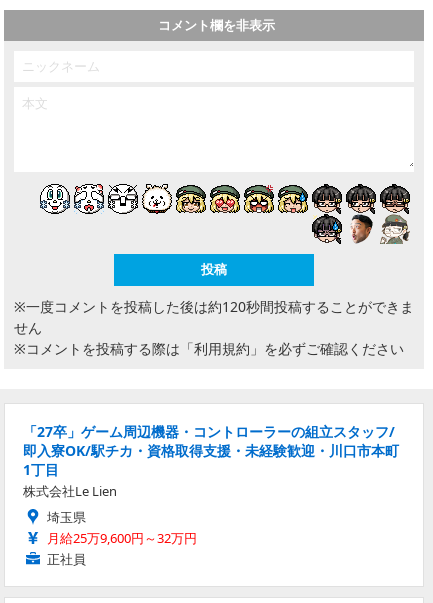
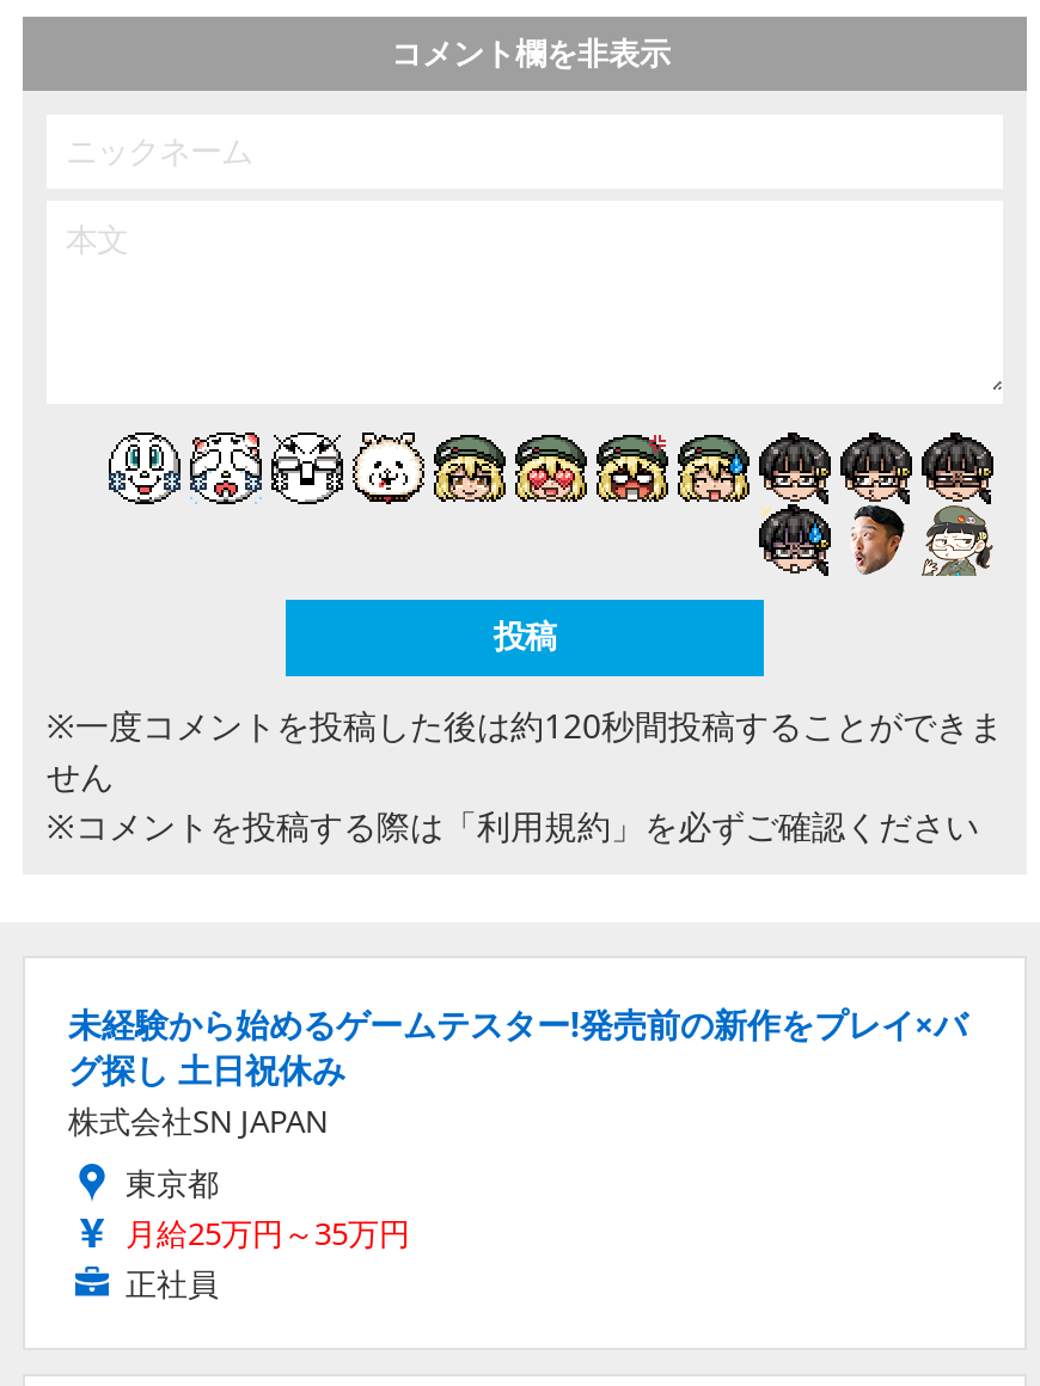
- 「27卒」ゲーム周辺機器・コントローラーの組立スタッフ/
- 即入寮OK/駅チカ・資格取得支援・未経験歓迎・川口市本町
- 1丁目
- 株式会社Le Lien
- 埼玉県
- 月給25万9,600円～32万円
+ 未経験から始めるゲームテスター!発売前の新作をプレイ×バ
+ グ探し 土日祝休み
+ 株式会社SN JAPAN
+ 東京都
+ 月給25万円～35万円
